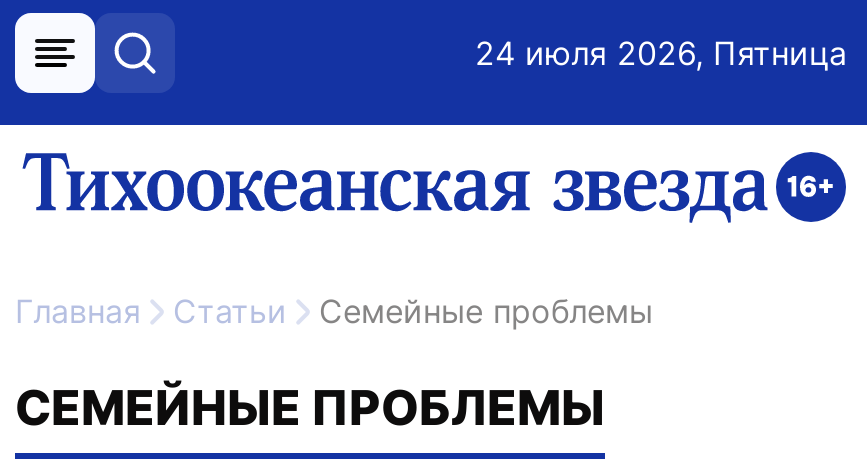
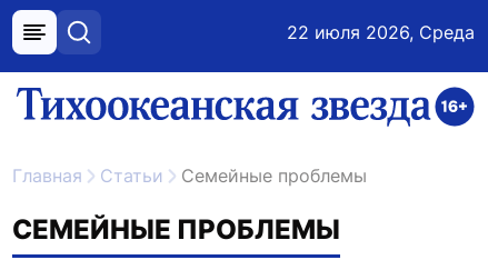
- 24 июля 2026, Пятница
+ 22 июля 2026, Среда
